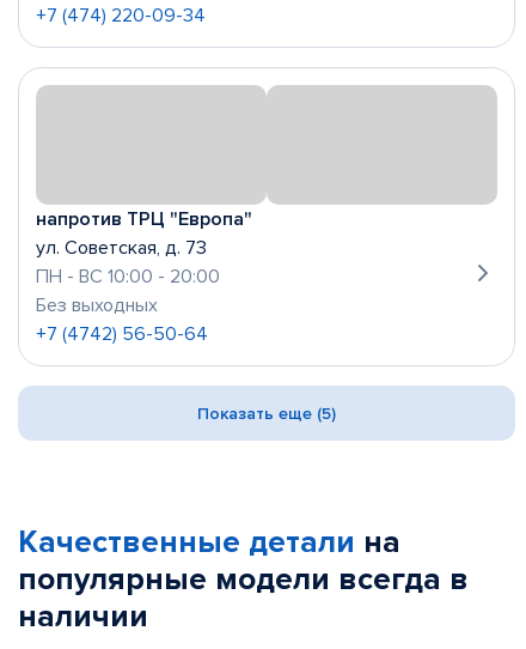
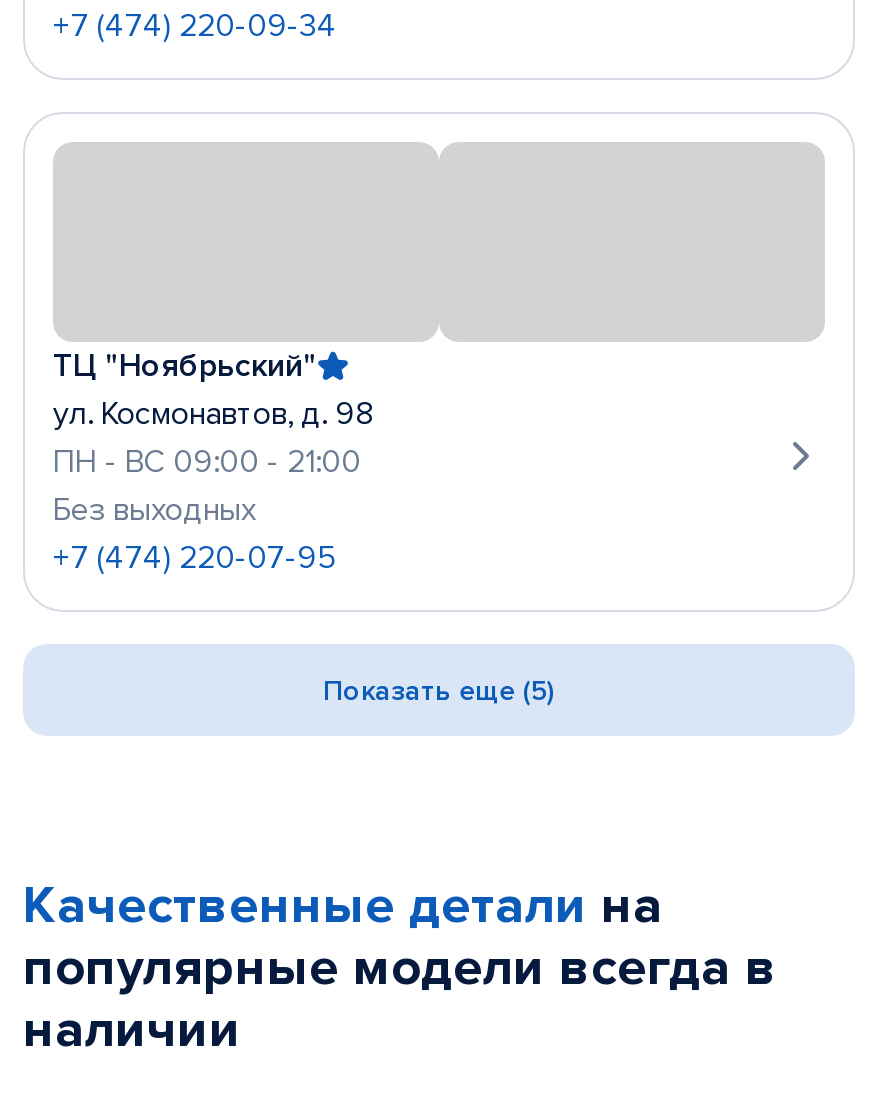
- напротив ТРЦ "Европа"
- ул. Советская, д. 73
- ПН - ВС 10:00 - 20:00
+ ТЦ "Ноябрьский"
+ ул. Космонавтов, д. 98
+ ПН - ВС 09:00 - 21:00

- +7 (4742) 56-50-64
+ +7 (474) 220-07-95
